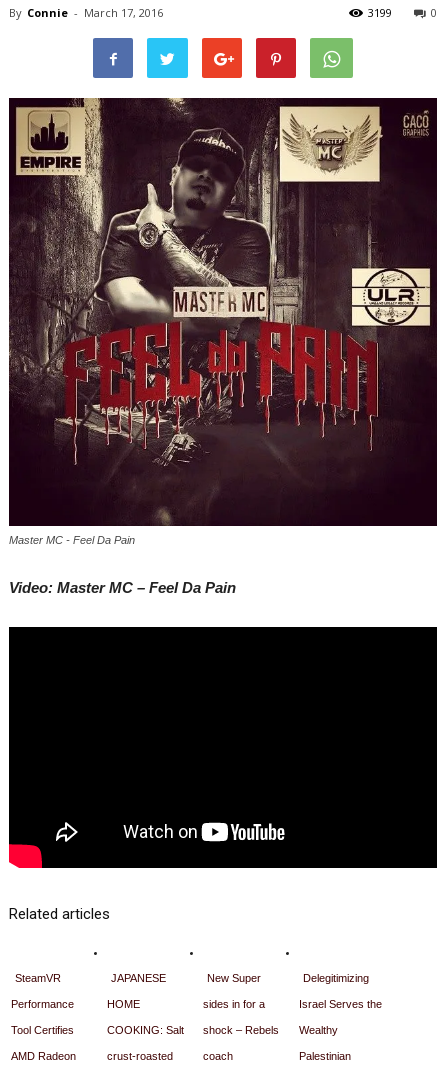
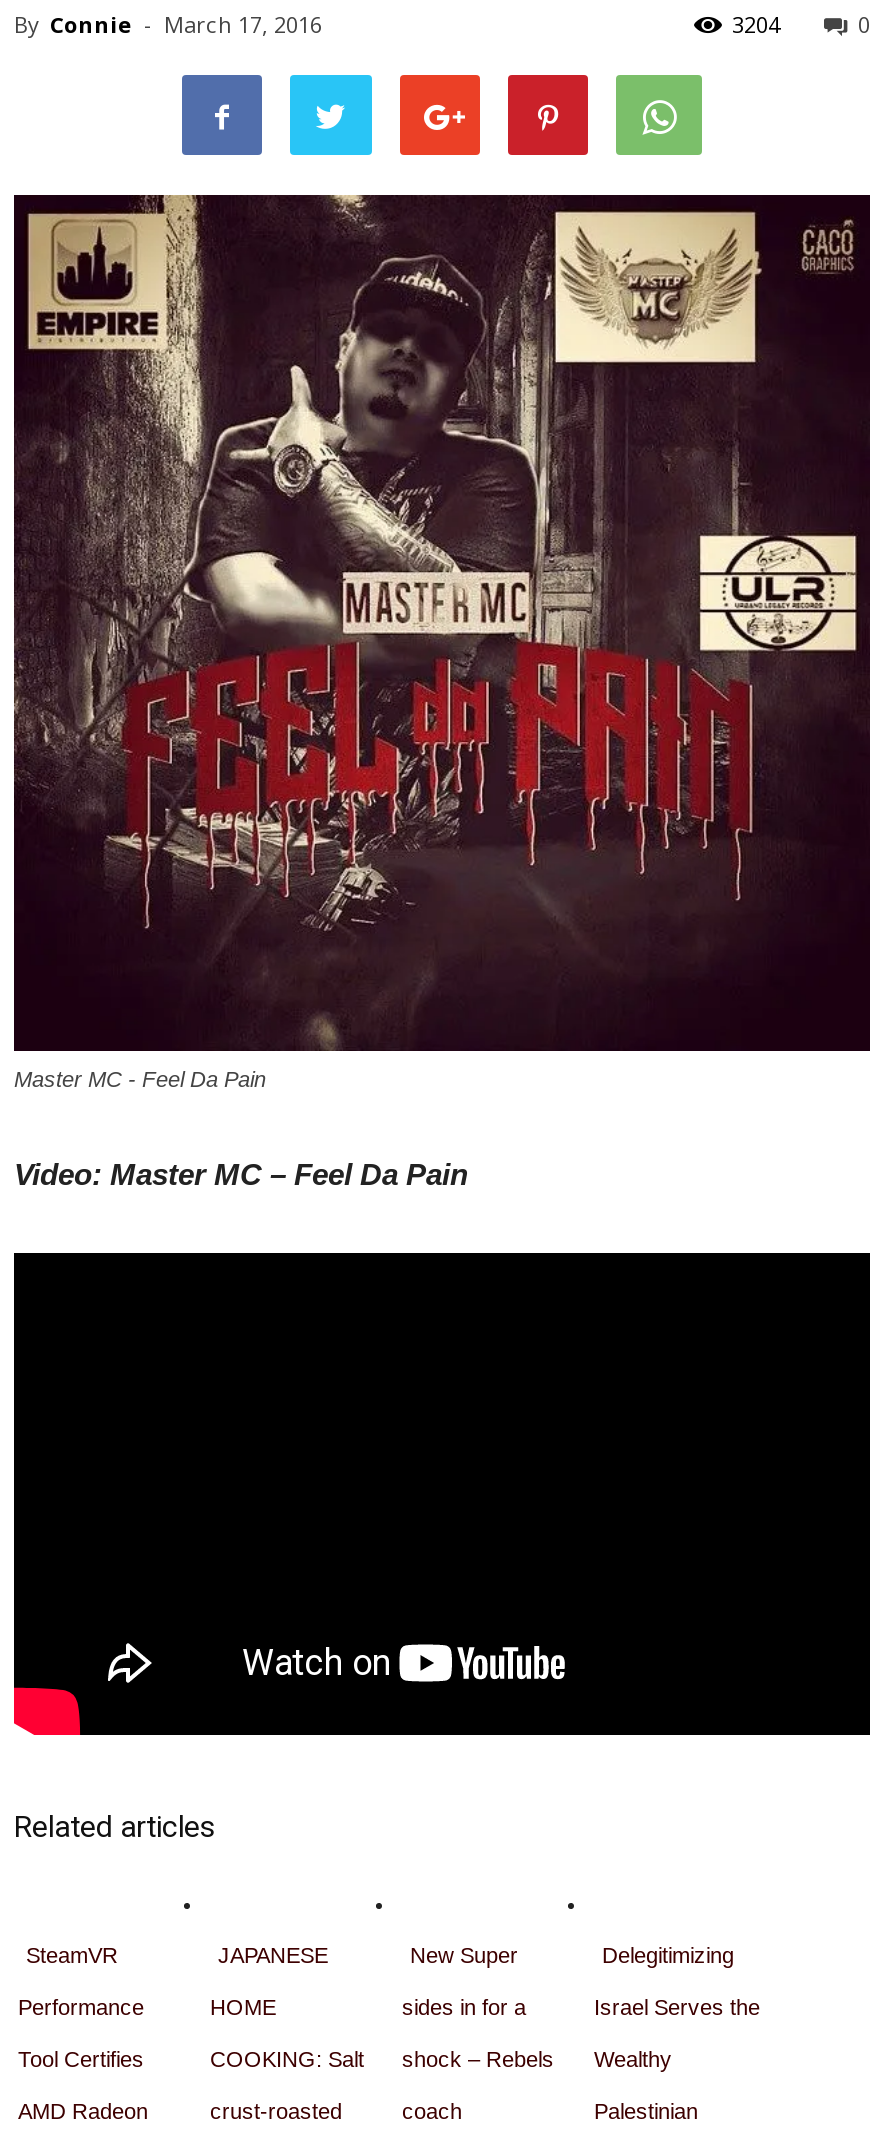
- 3199
+ 3204
